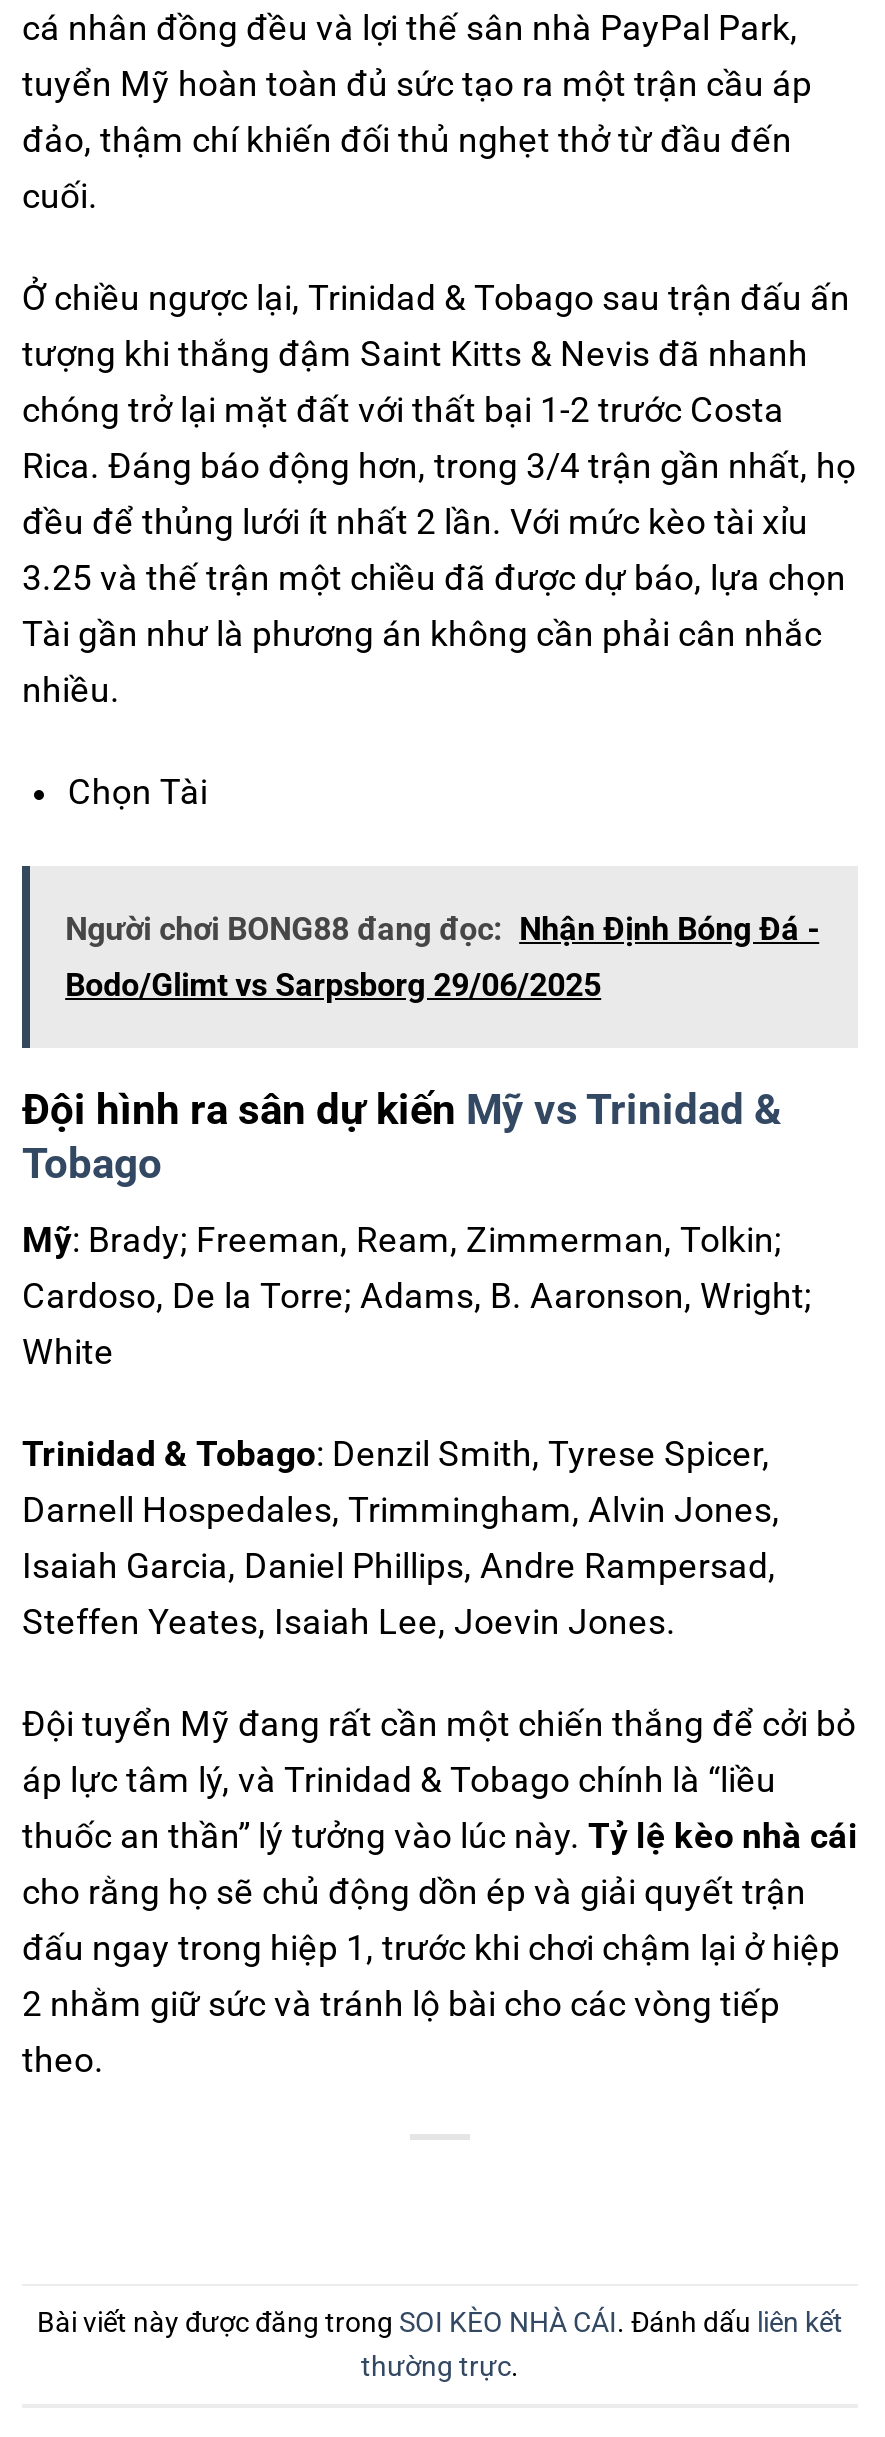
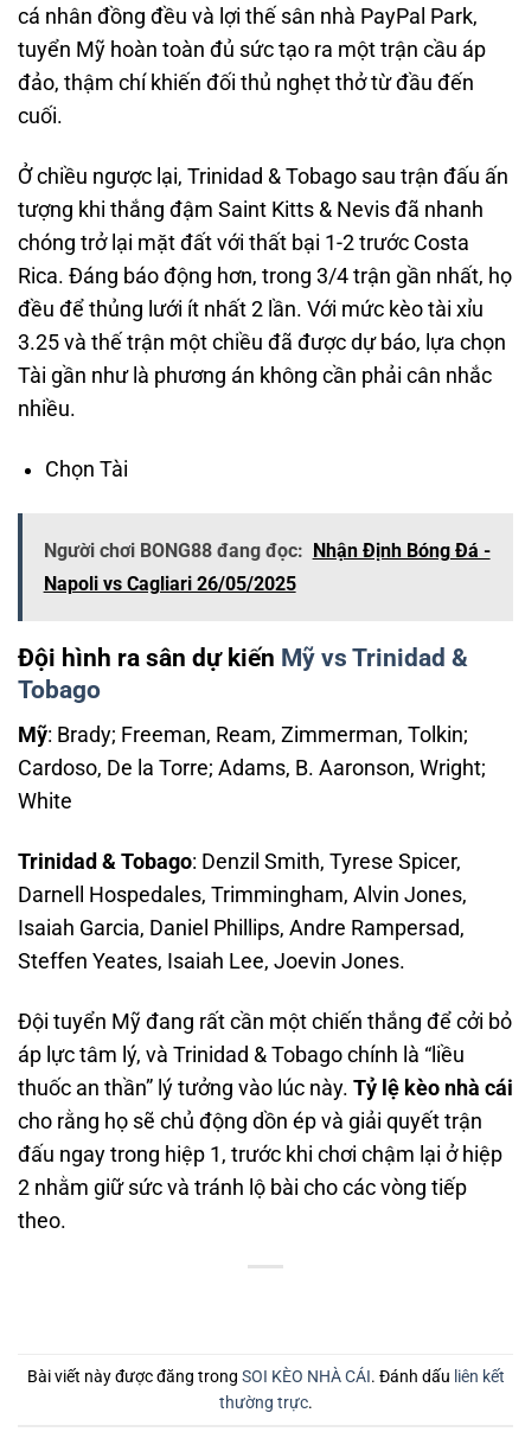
- Bodo/Glimt vs Sarpsborg 29/06/2025
+ Napoli vs Cagliari 26/05/2025
